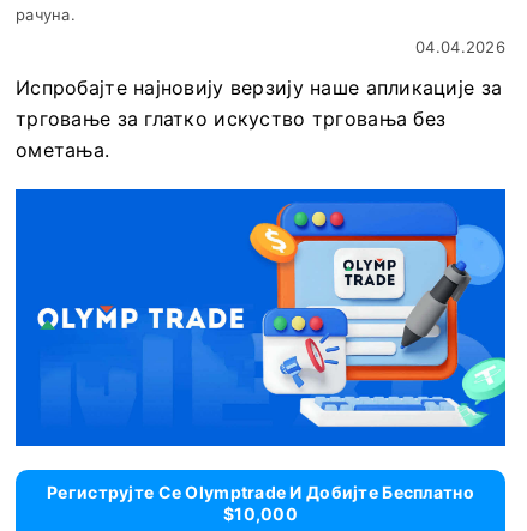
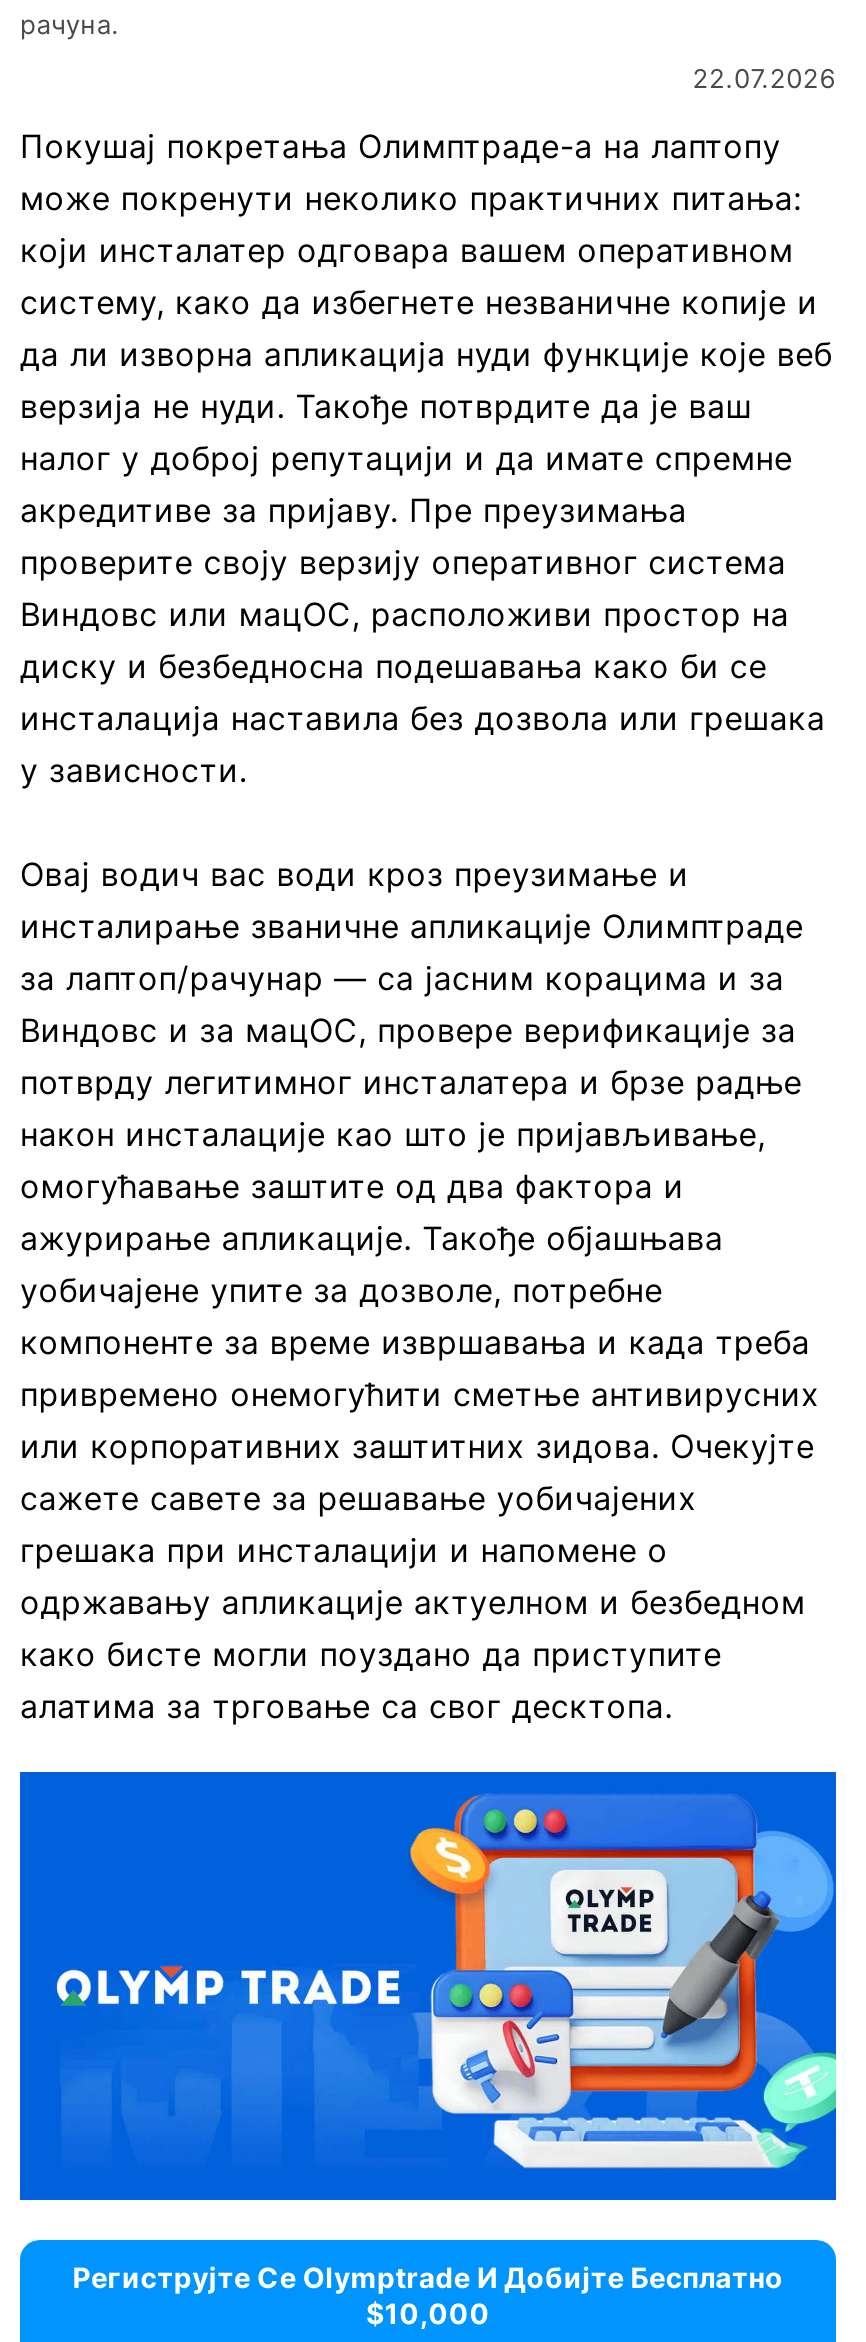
- 04.04.2026
- Испробајте најновију верзију наше апликације за
- трговање за глатко искуство трговања без
- ометања.
+ 22.07.2026
+ Покушај покретања Олимптраде-а на лаптопу
+ може покренути неколико практичних питања:
+ који инсталатер одговара вашем оперативном
+ систему, како да избегнете незваничне копије и
+ да ли изворна апликација нуди функције које веб
+ верзија не нуди. Такође потврдите да је ваш
+ налог у доброј репутацији и да имате спремне
+ акредитиве за пријаву. Пре преузимања
+ проверите своју верзију оперативног система
+ Виндовс или мацОС, расположиви простор на
+ диску и безбедносна подешавања како би се
+ инсталација наставила без дозвола или грешака
+ у зависности.
+ Овај водич вас води кроз преузимање и
+ инсталирање званичне апликације Олимптраде
+ за лаптоп/рачунар — са јасним корацима и за
+ Виндовс и за мацОС, провере верификације за
+ потврду легитимног инсталатера и брзе радње
+ након инсталације као што је пријављивање,
+ омогућавање заштите од два фактора и
+ ажурирање апликације. Такође објашњава
+ уобичајене упите за дозволе, потребне
+ компоненте за време извршавања и када треба
+ привремено онемогућити сметње антивирусних
+ или корпоративних заштитних зидова. Очекујте
+ сажете савете за решавање уобичајених
+ грешака при инсталацији и напомене о
+ одржавању апликације актуелном и безбедном
+ како бисте могли поуздано да приступите
+ алатима за трговање са свог десктопа.
